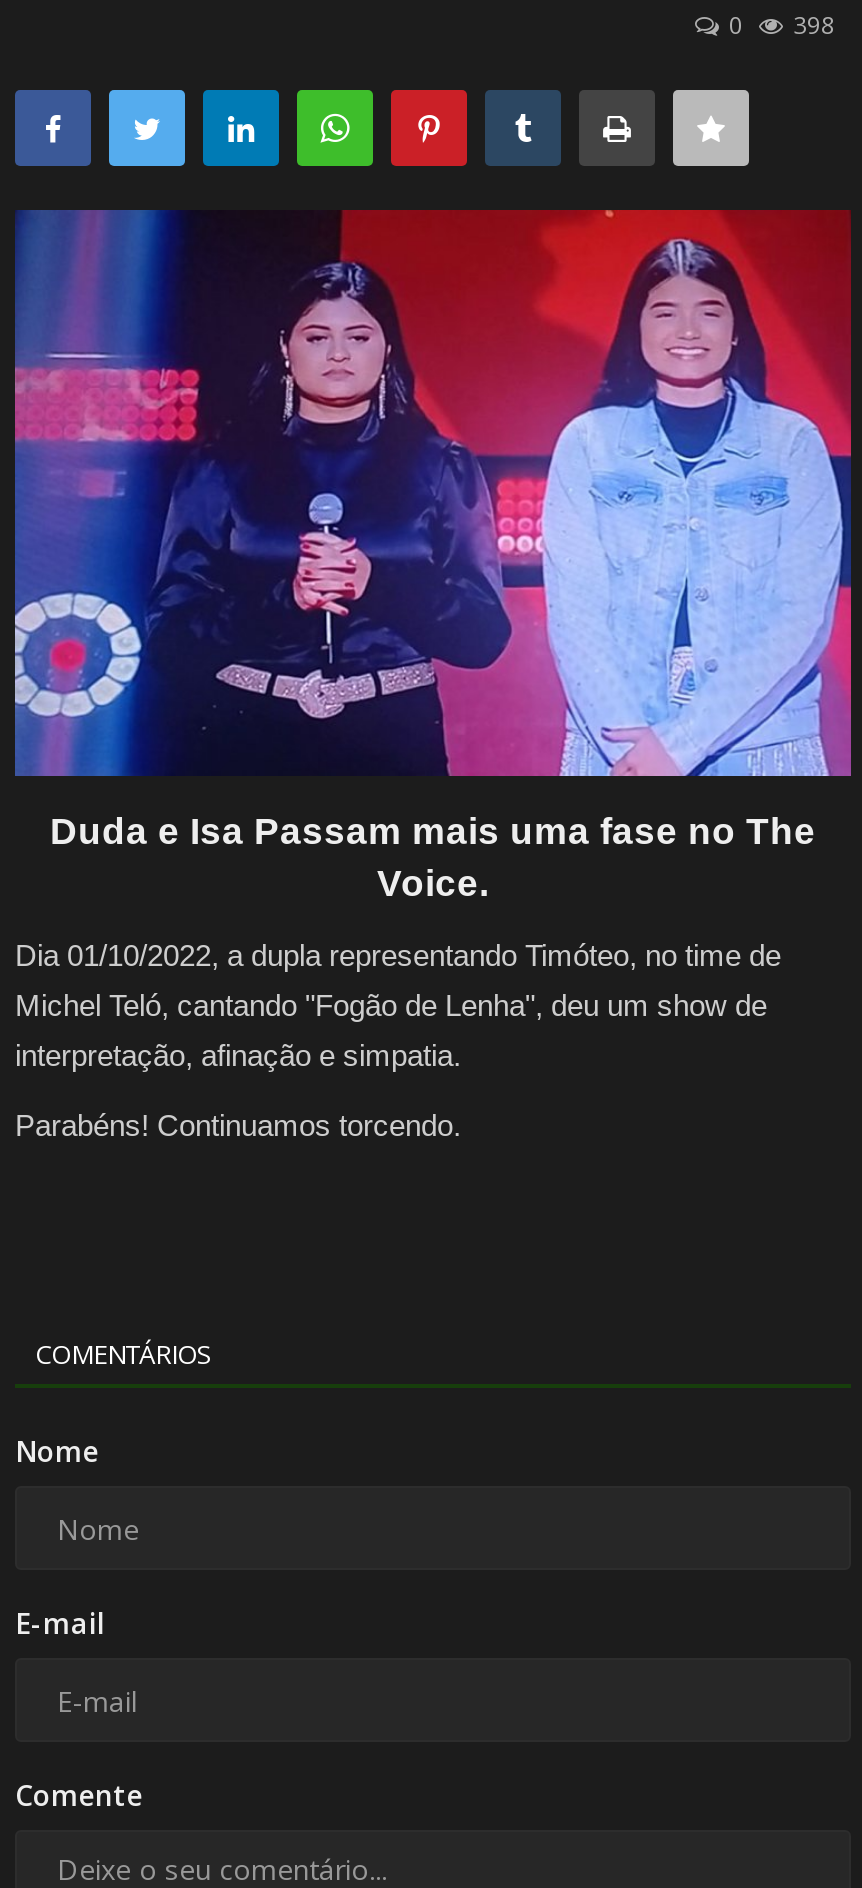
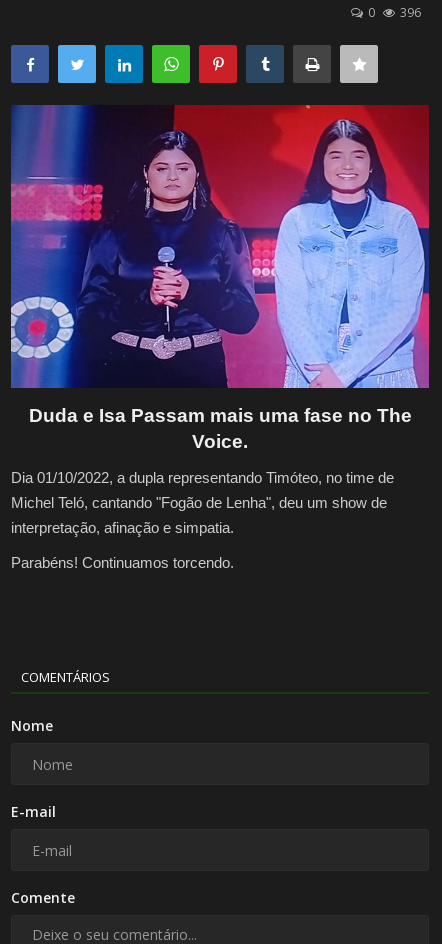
- 0 398
+ 0 396
